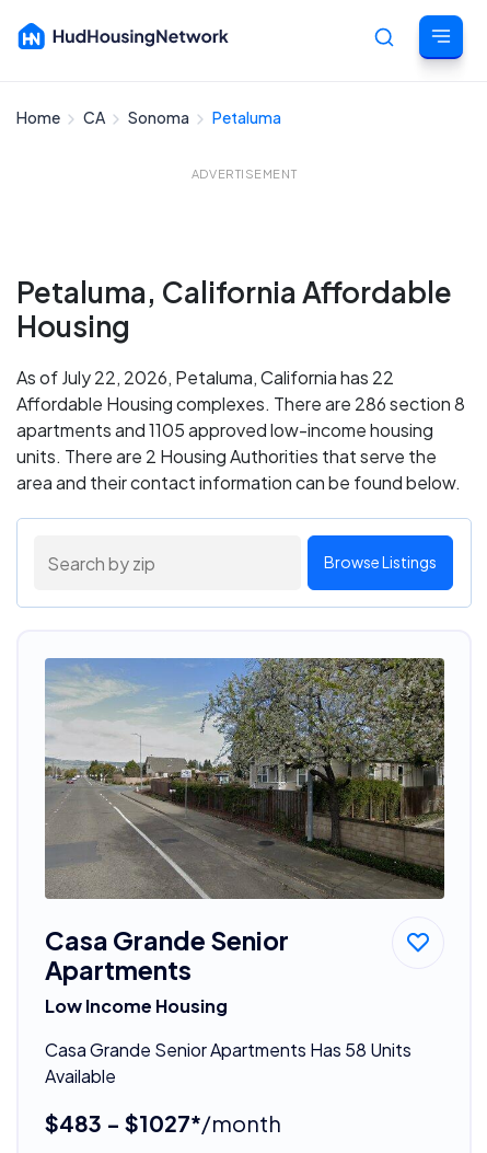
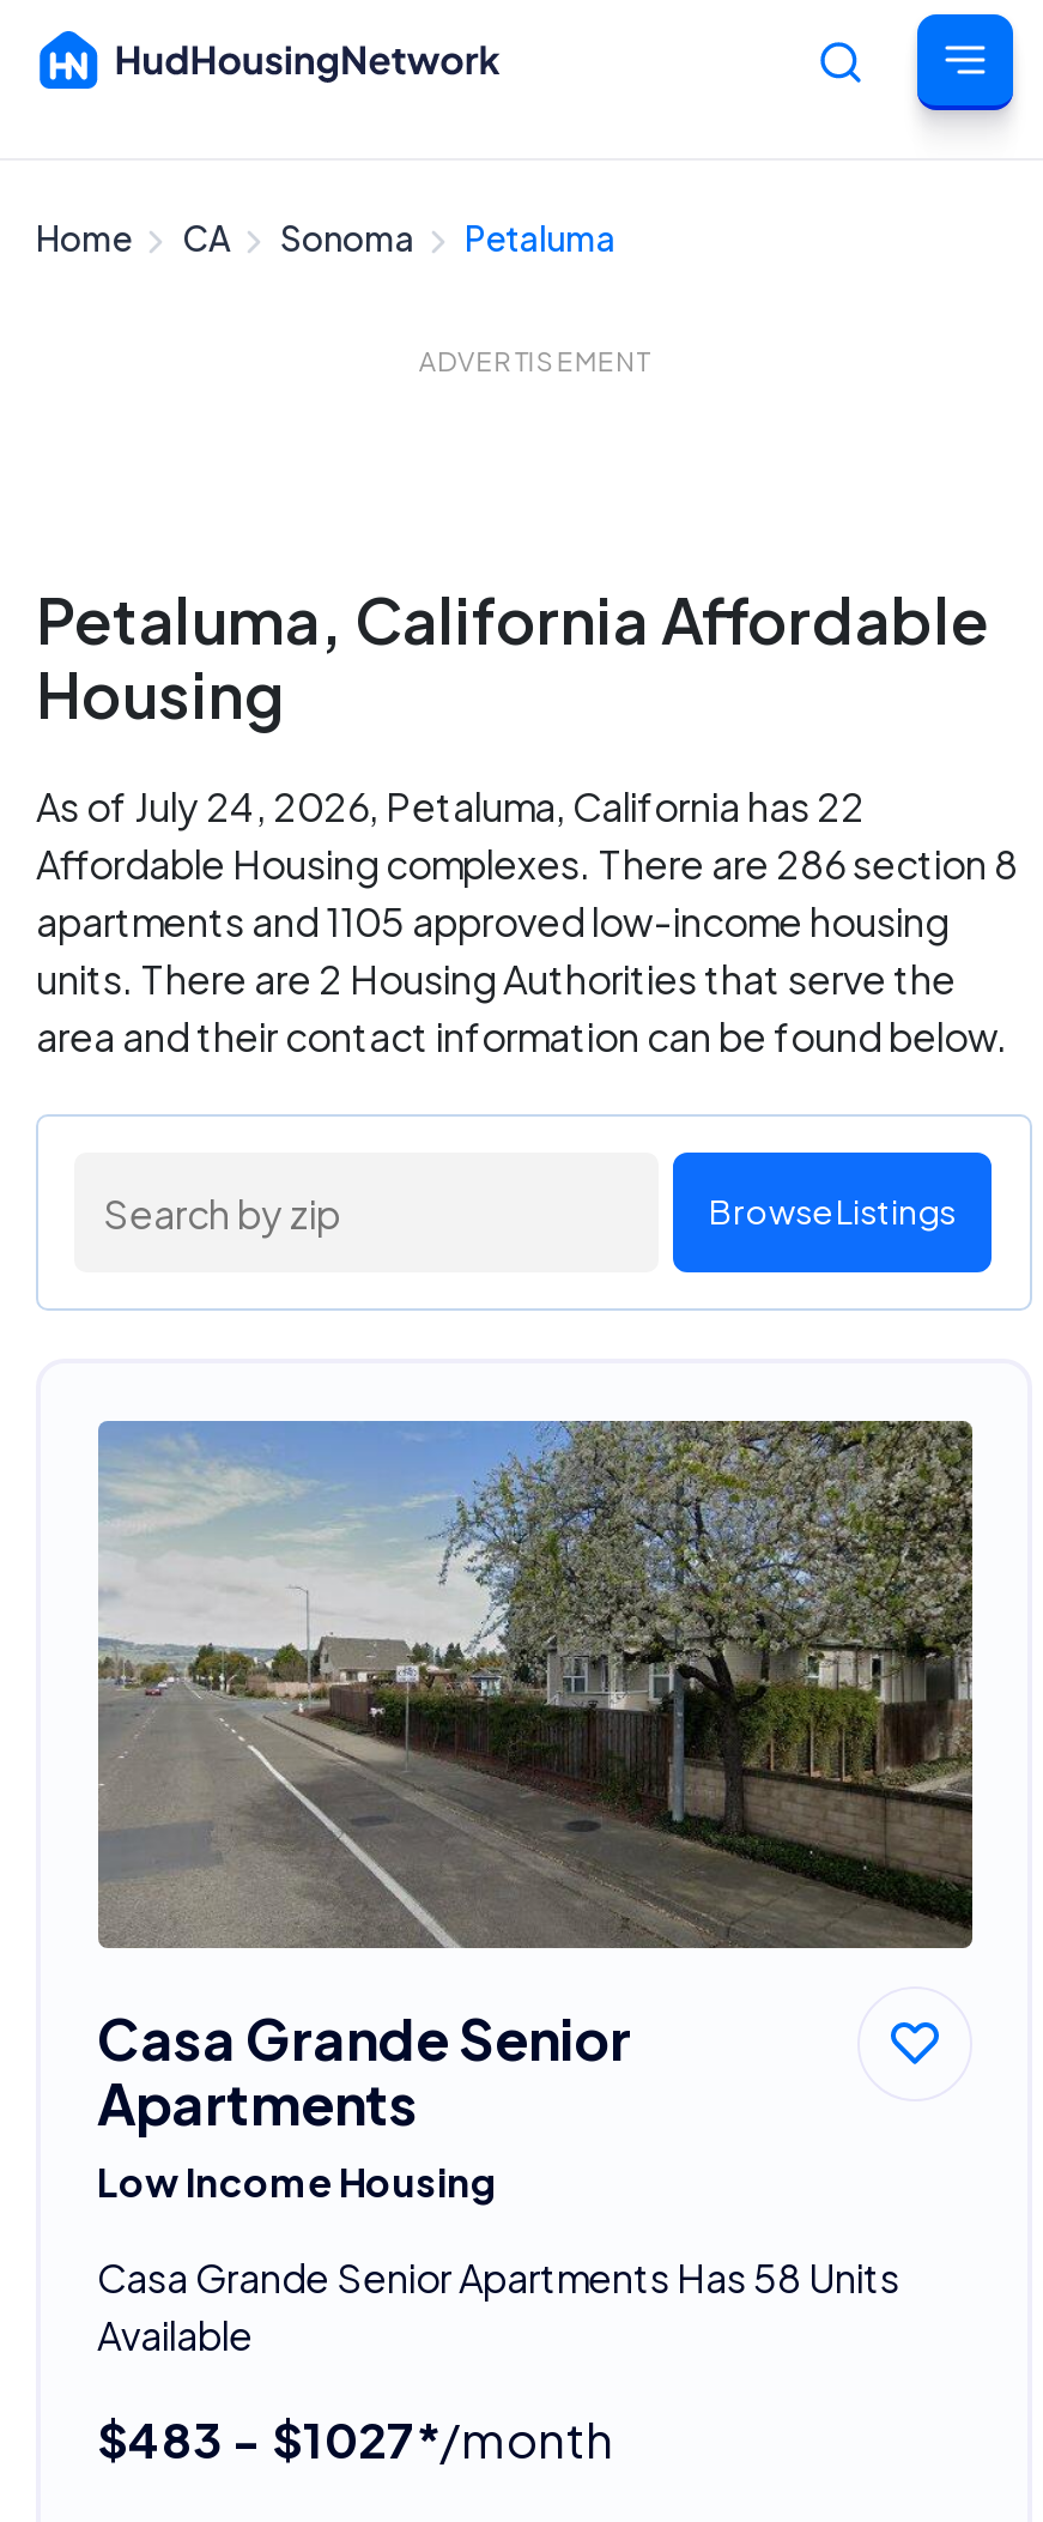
- As of July 22, 2026, Petaluma, California has 22
+ As of July 24, 2026, Petaluma, California has 22
